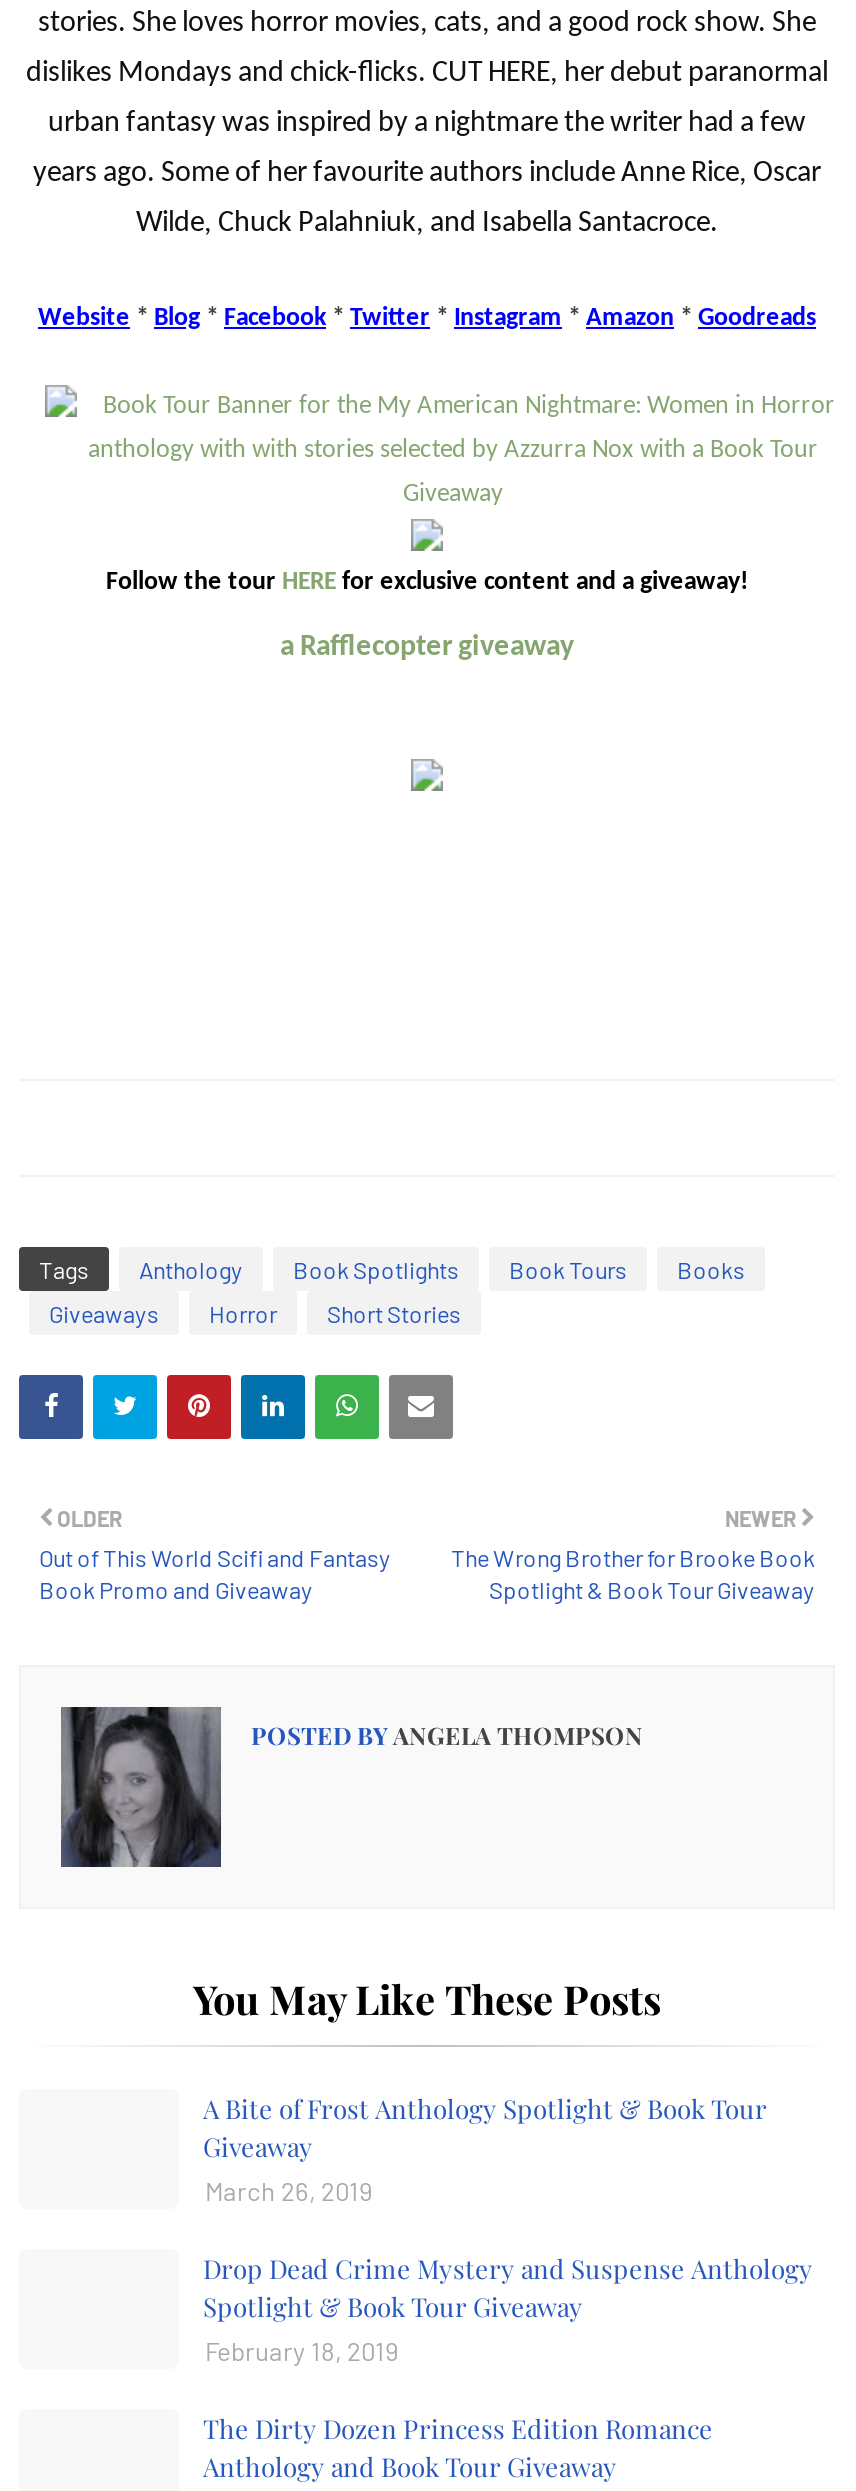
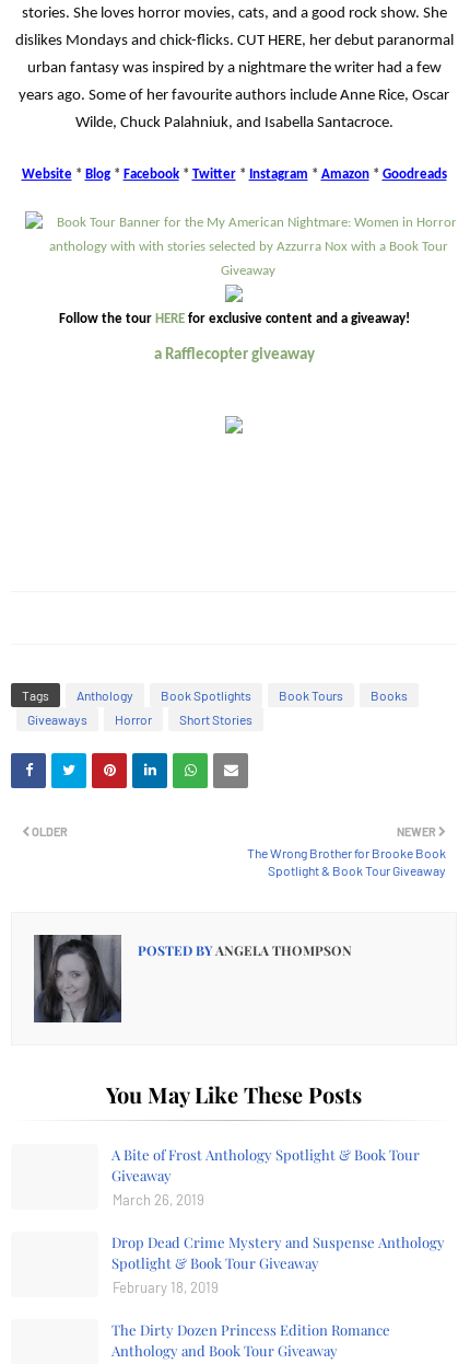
- Out of This World Scifi and Fantasy
- Book Promo and Giveaway
